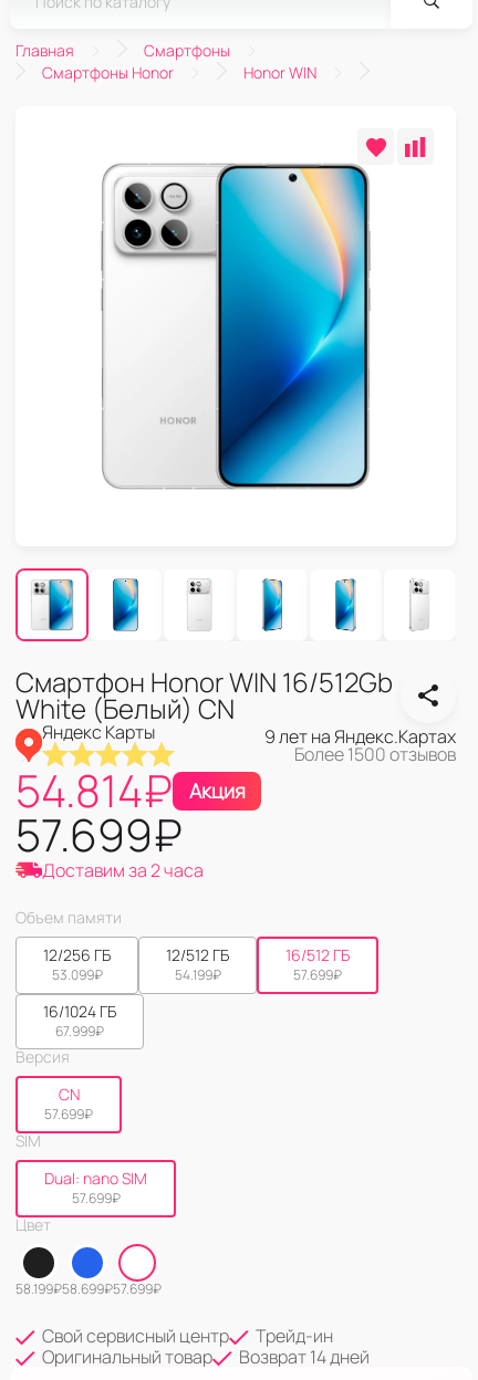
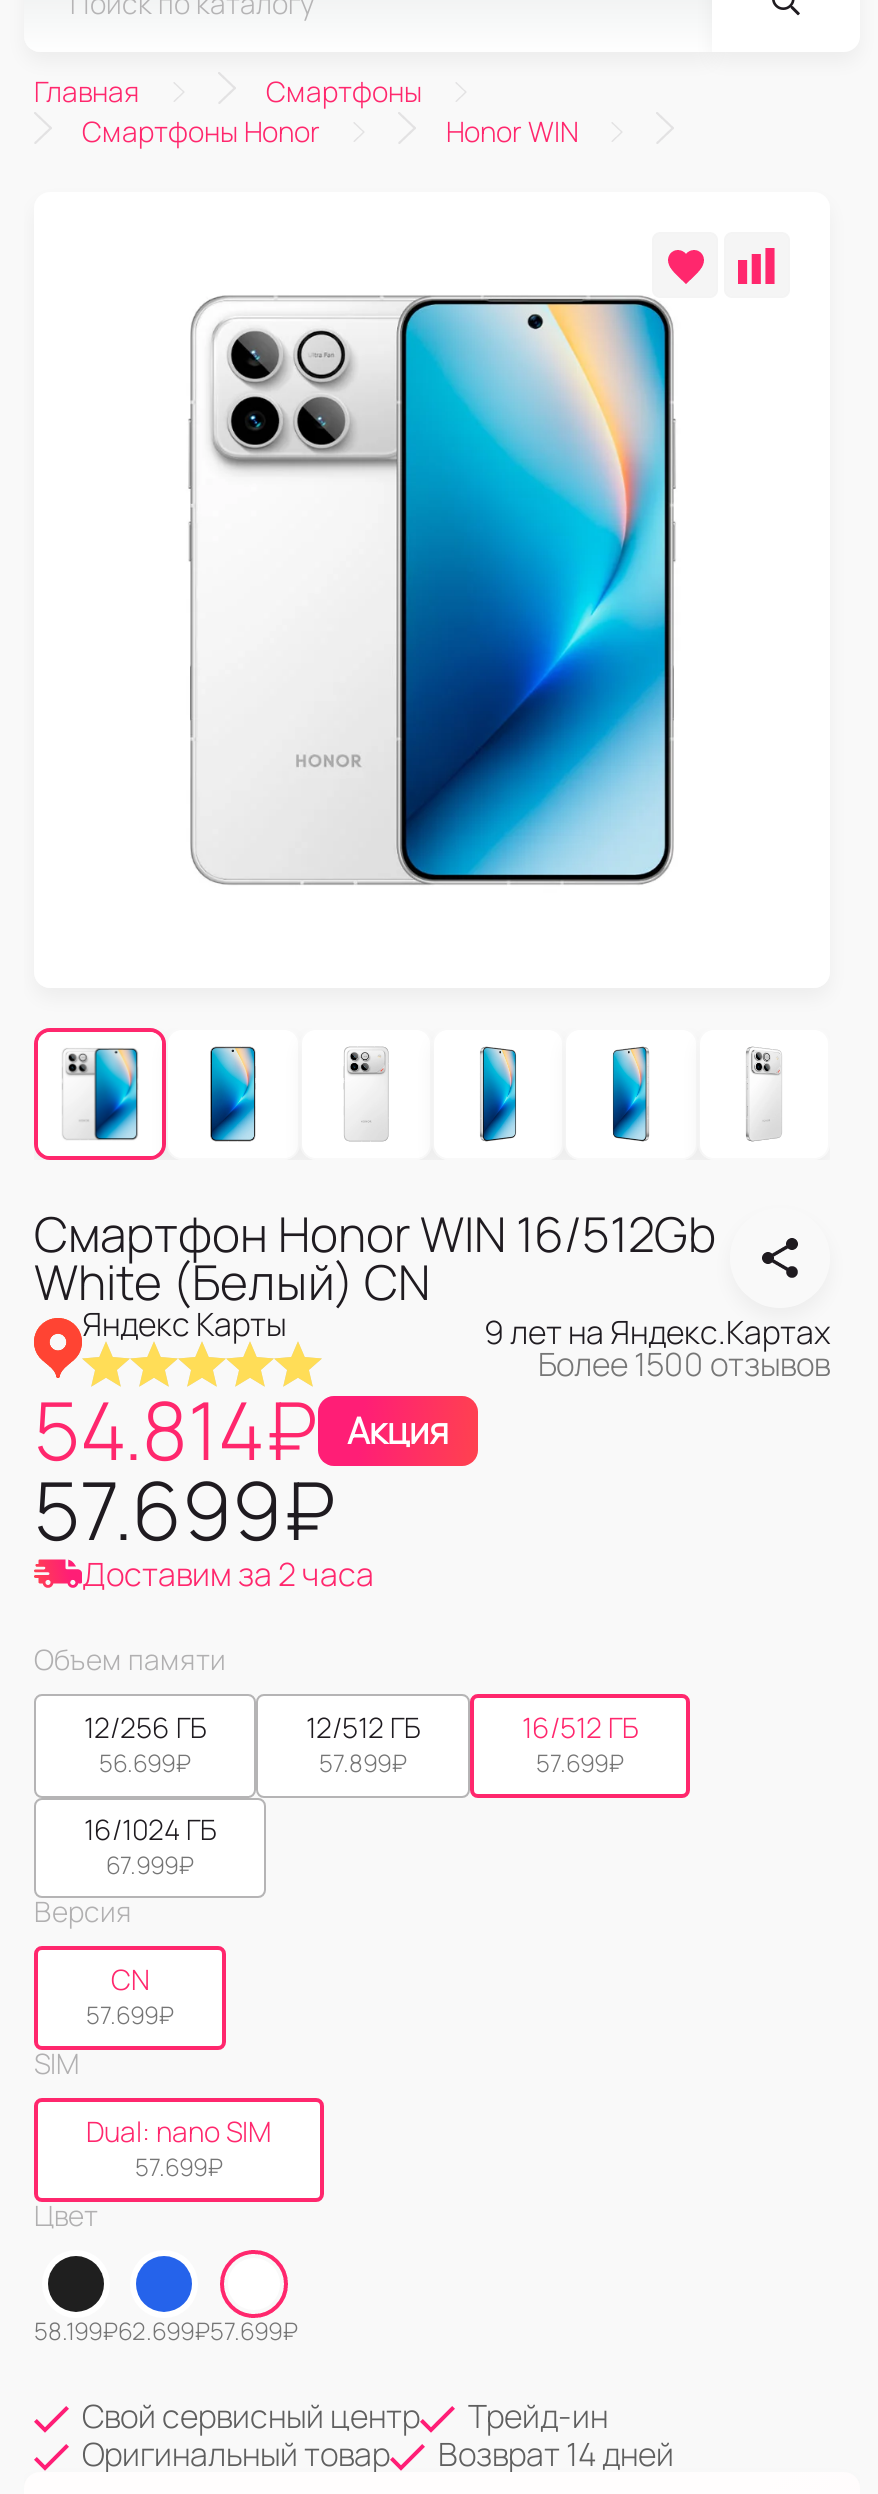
- 53.099₽
+ 56.699₽

- 54.199₽
+ 57.899₽

- 58.199₽58.699₽57.699₽
+ 58.199₽62.699₽57.699₽
